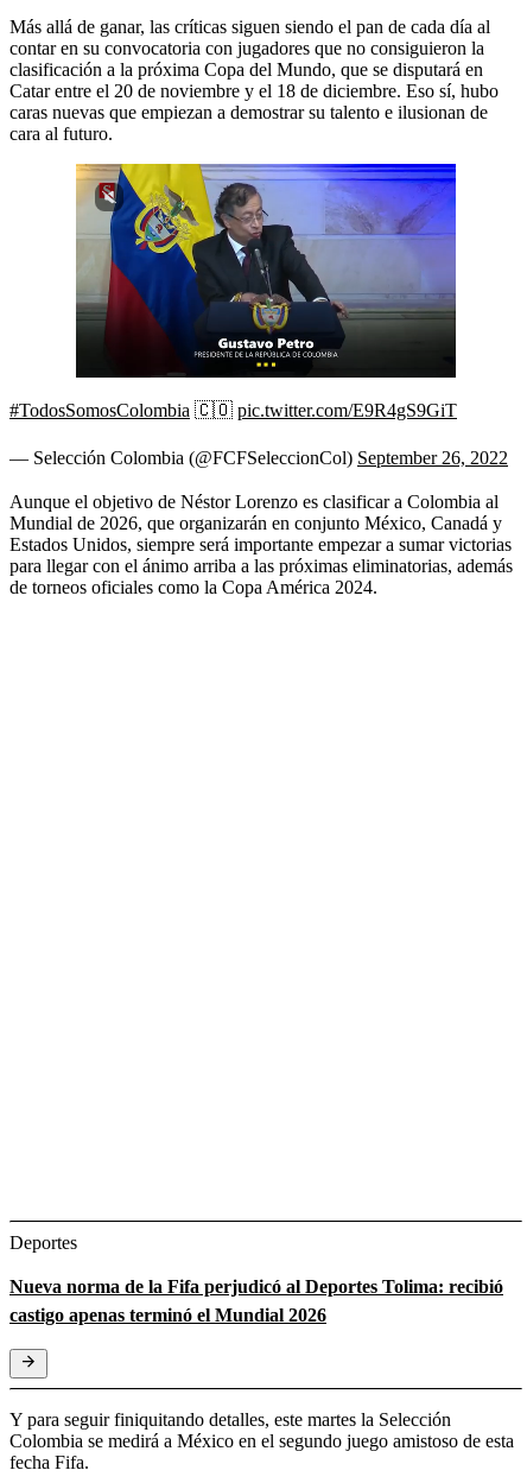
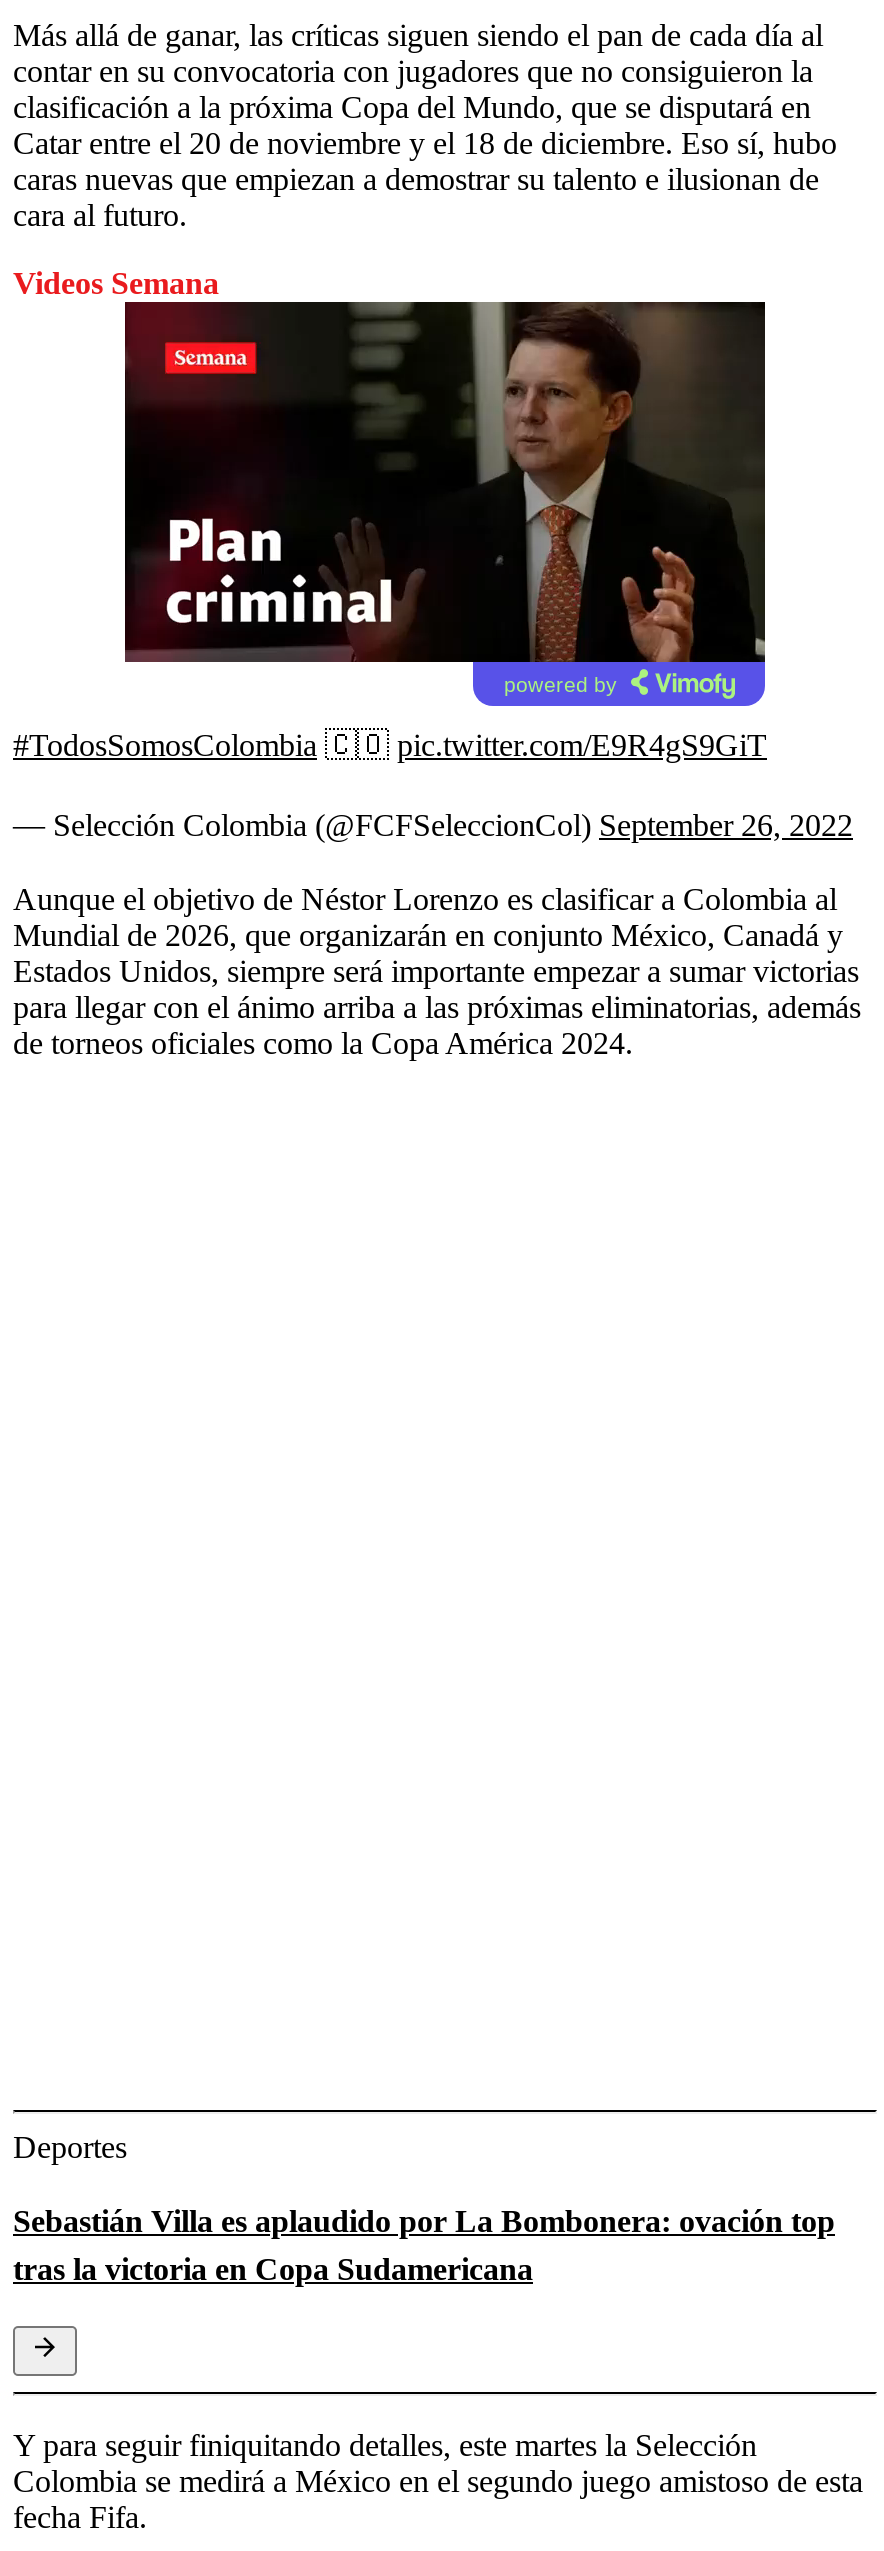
+ Videos Semana

+ powered by

- [image]
+ [image]

- Nueva norma de la Fifa perjudicó al Deportes Tolima: recibió
- castigo apenas terminó el Mundial 2026
+ Sebastián Villa es aplaudido por La Bombonera: ovación top
+ tras la victoria en Copa Sudamericana
